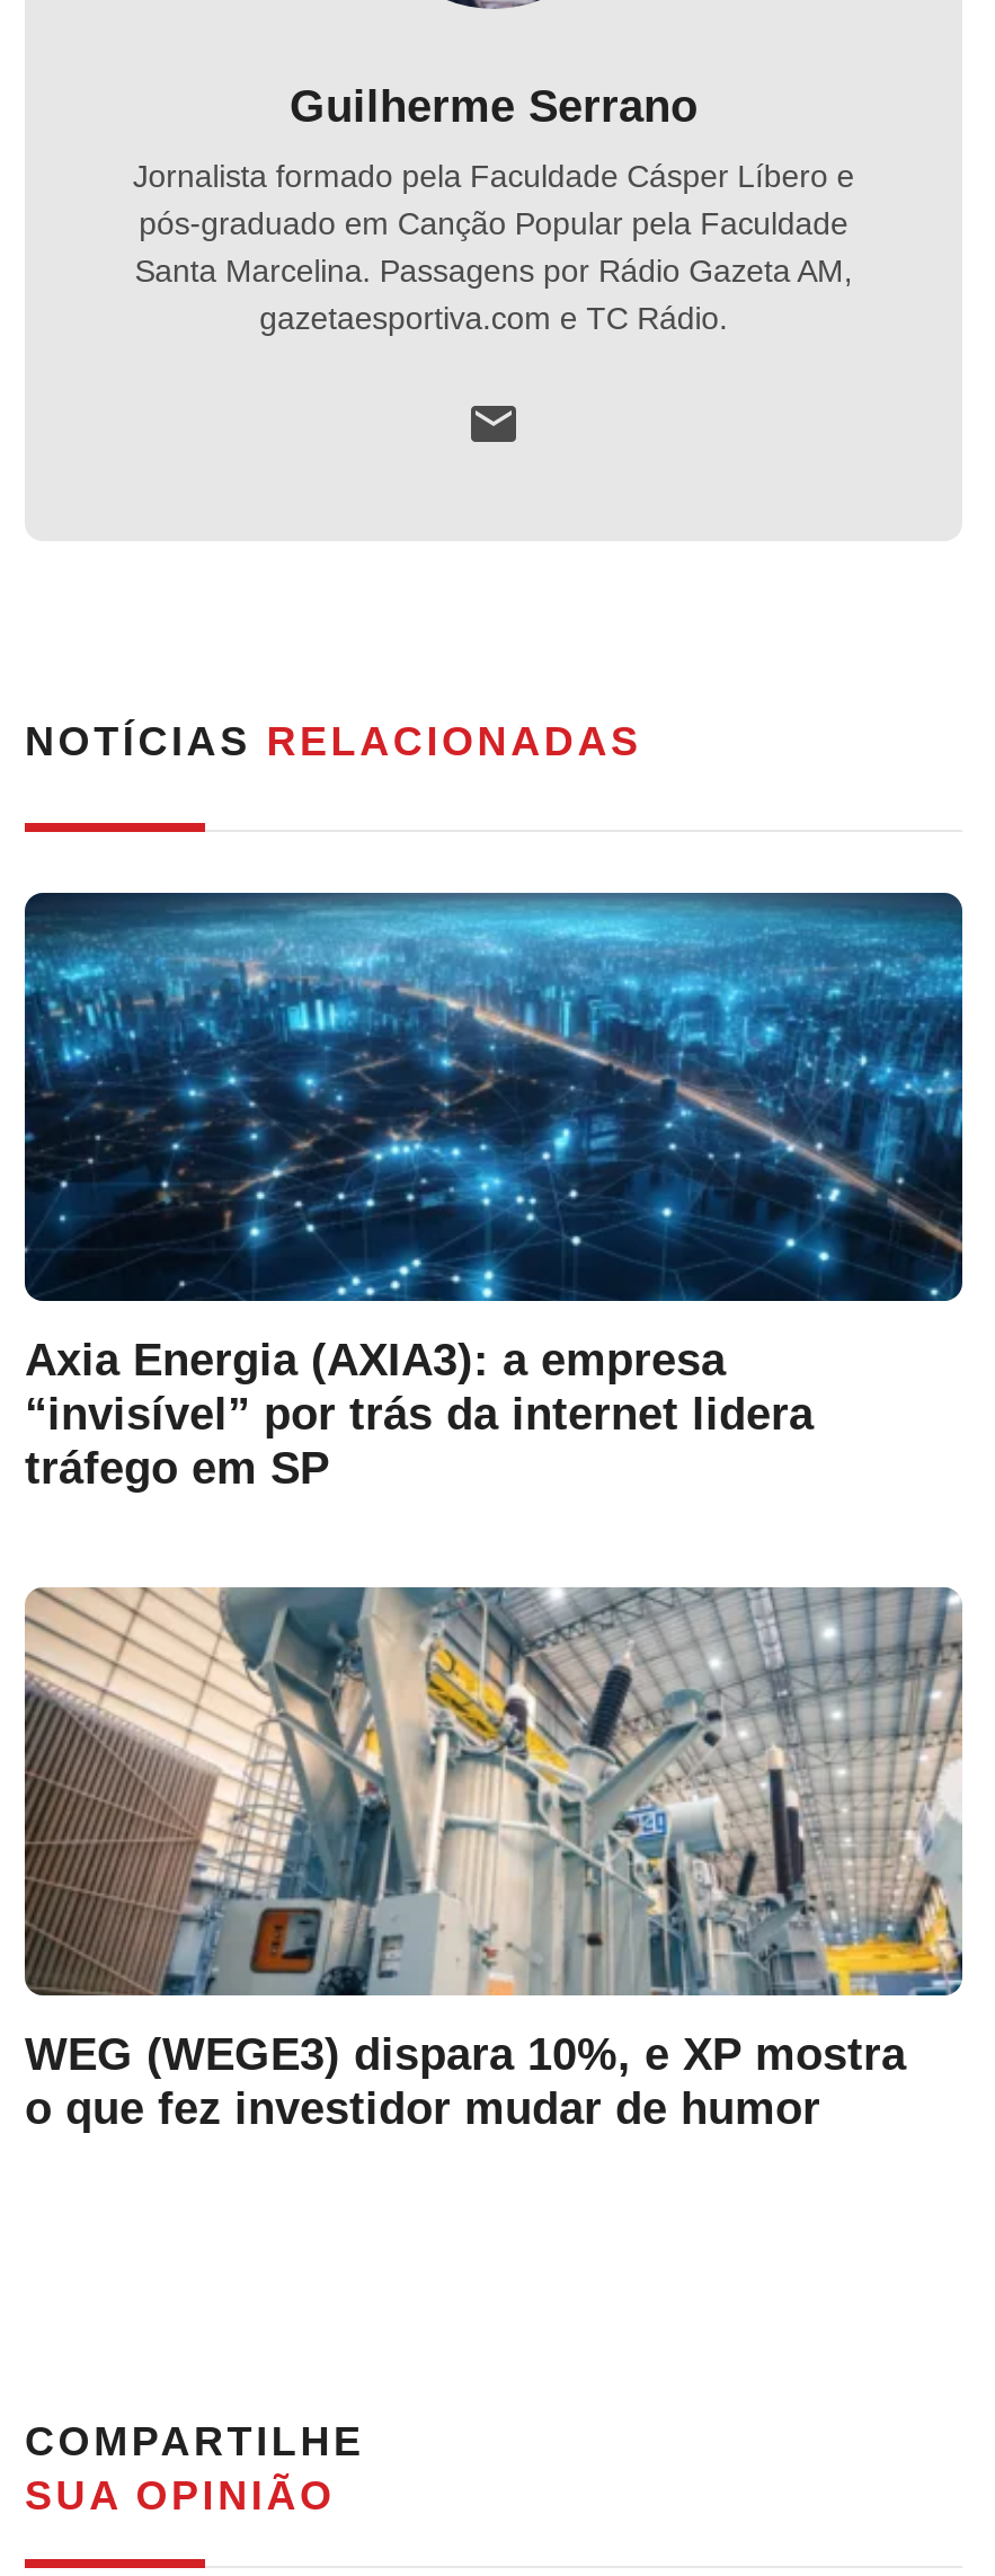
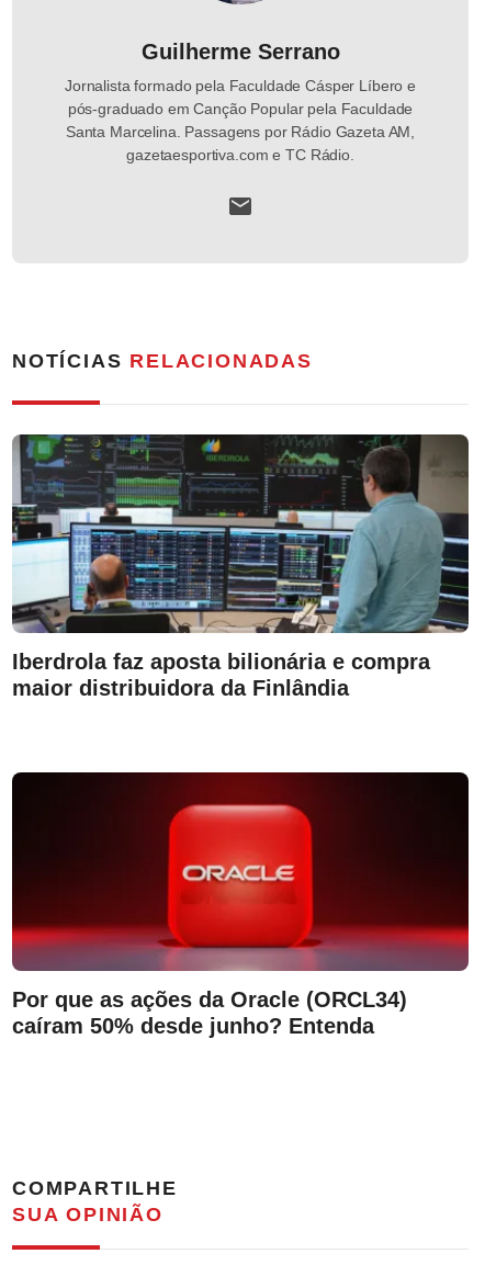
- [image]
- Axia Energia (AXIA3): a empresa
- “invisível” por trás da internet lidera
- tráfego em SP
+ [image]
+ Iberdrola faz aposta bilionária e compra
+ maior distribuidora da Finlândia

- [image]
- WEG (WEGE3) dispara 10%, e XP mostra
- o que fez investidor mudar de humor
+ [image]
+ Por que as ações da Oracle (ORCL34)
+ caíram 50% desde junho? Entenda
